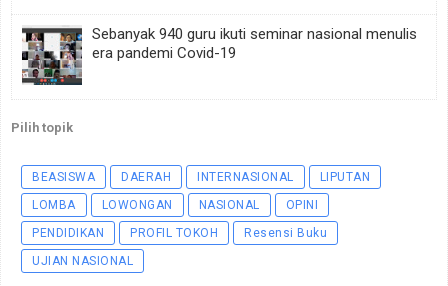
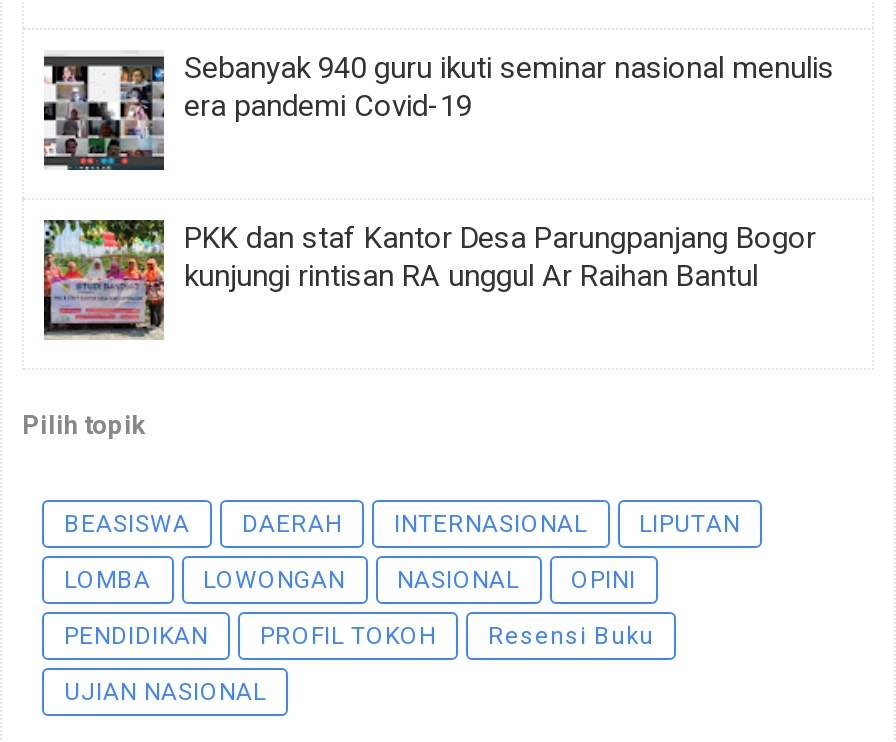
+ [image]
+ PKK dan staf Kantor Desa Parungpanjang Bogor
+ kunjungi rintisan RA unggul Ar Raihan Bantul
